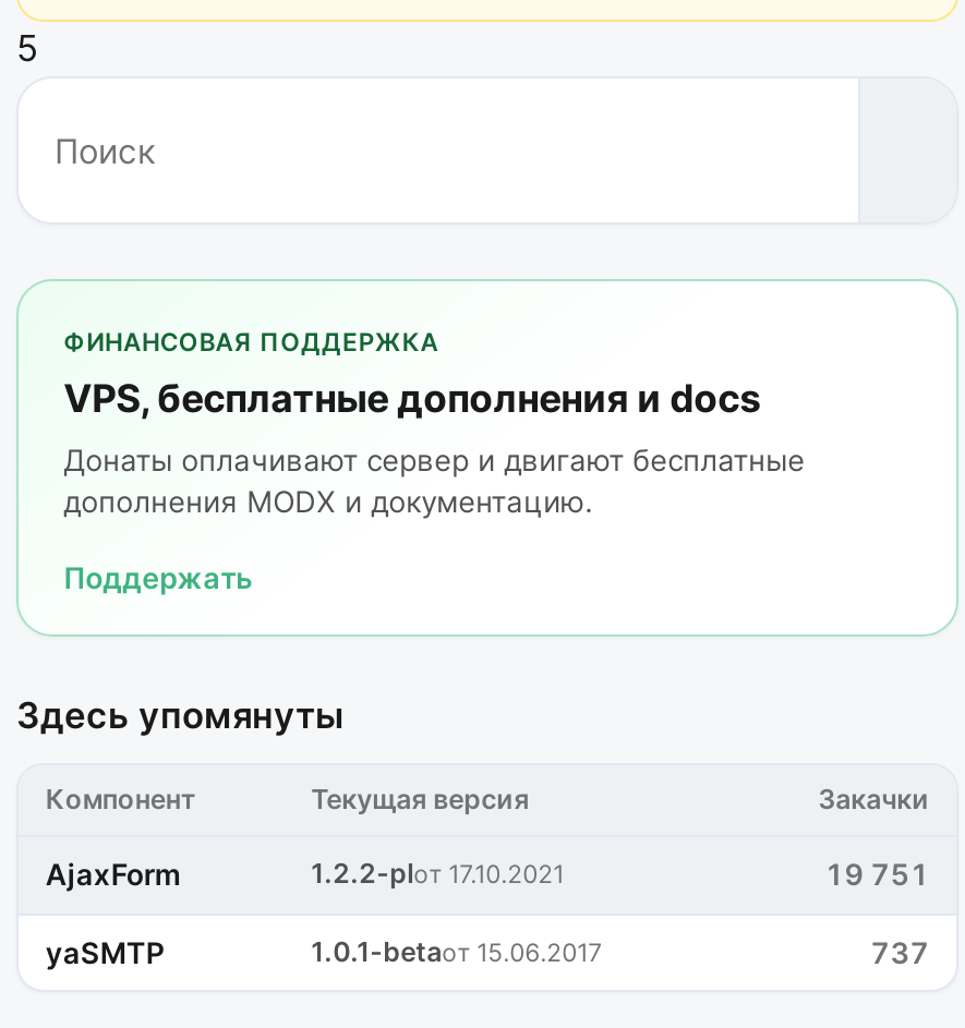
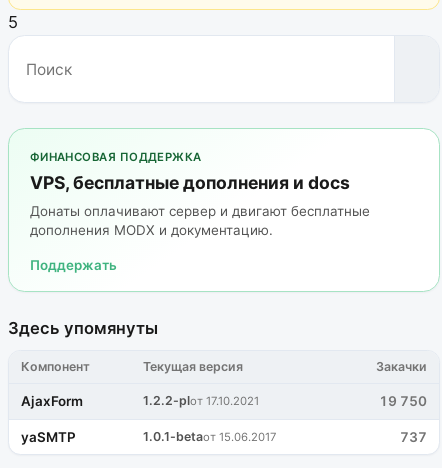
- 19 751
+ 19 750
